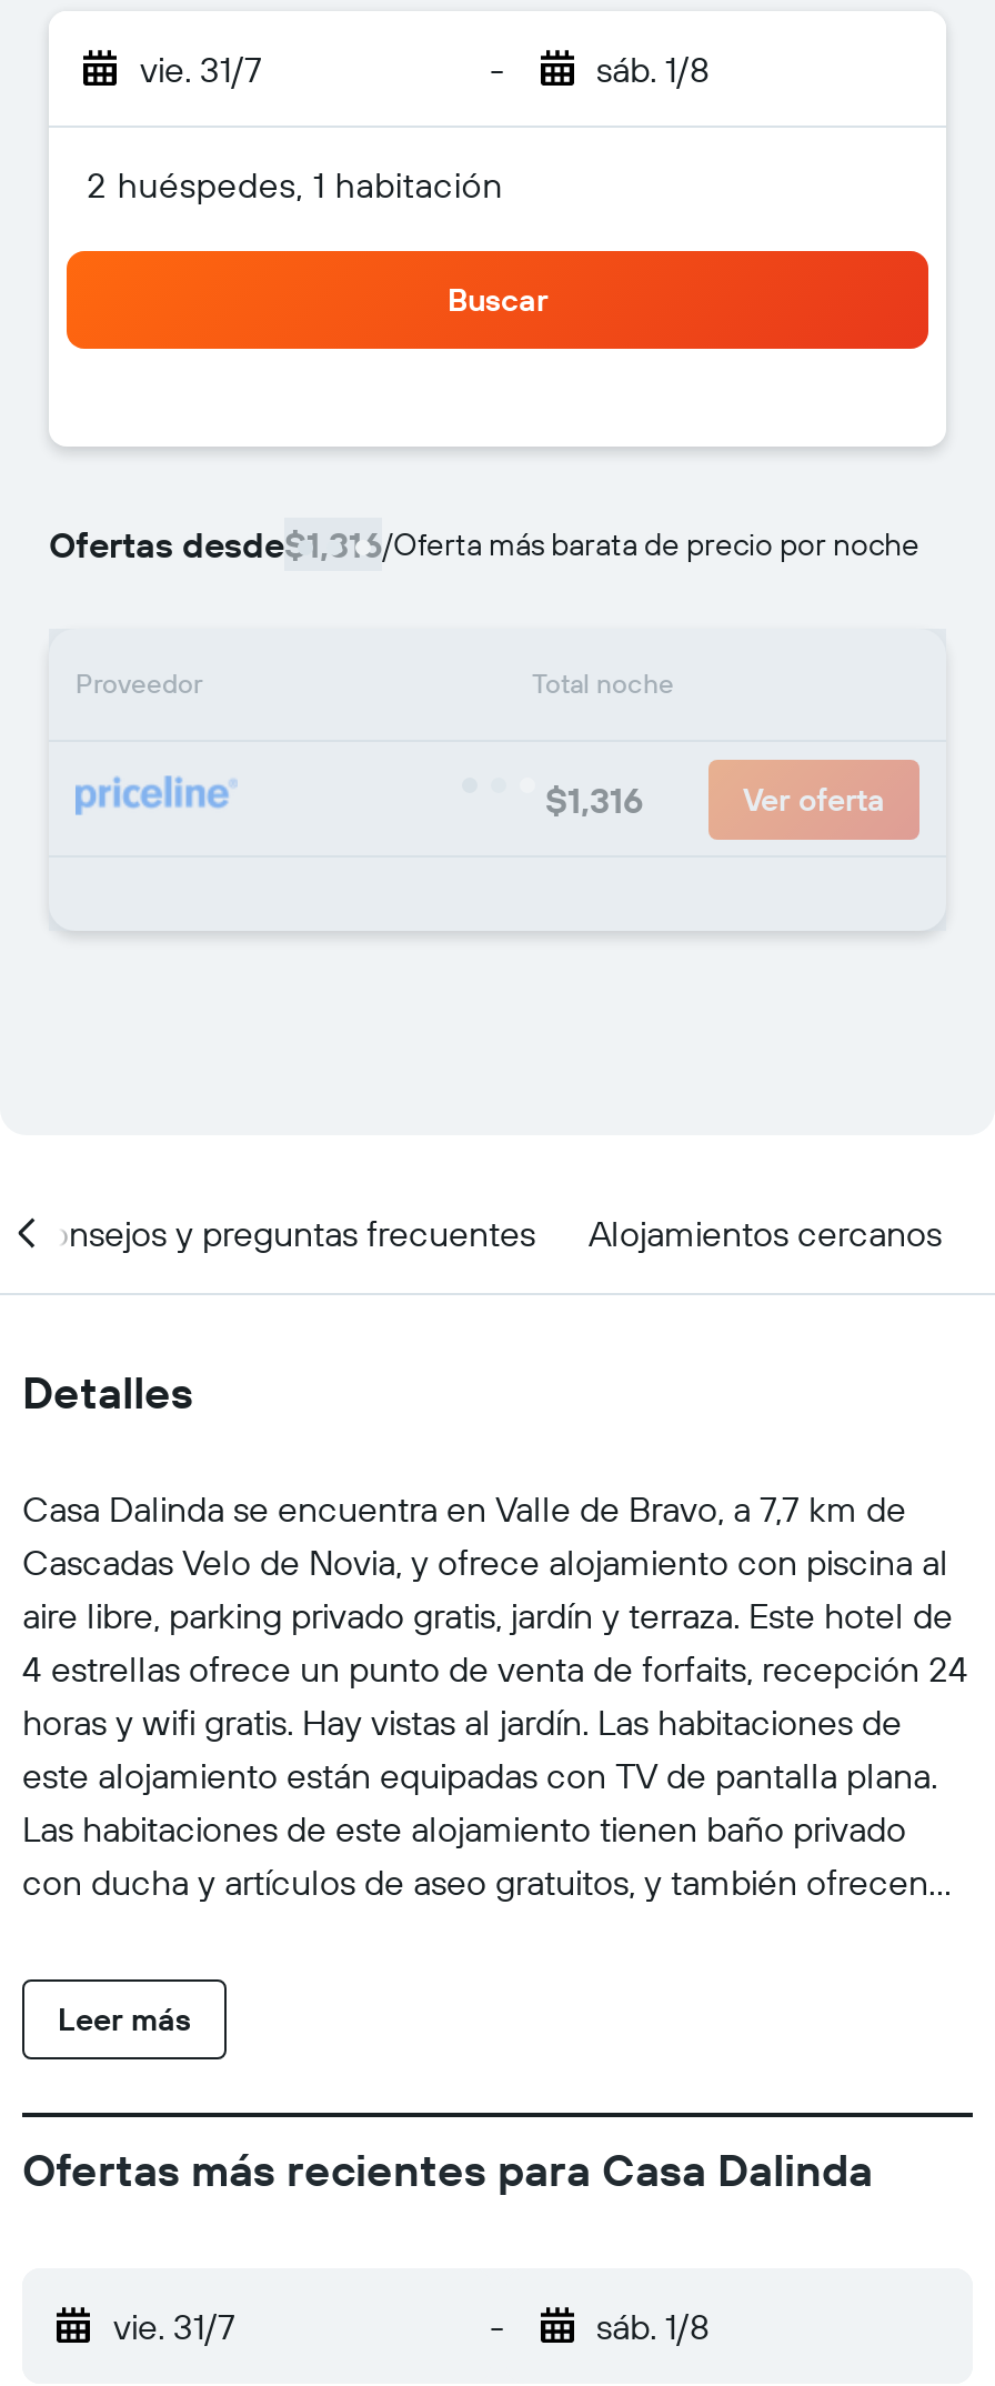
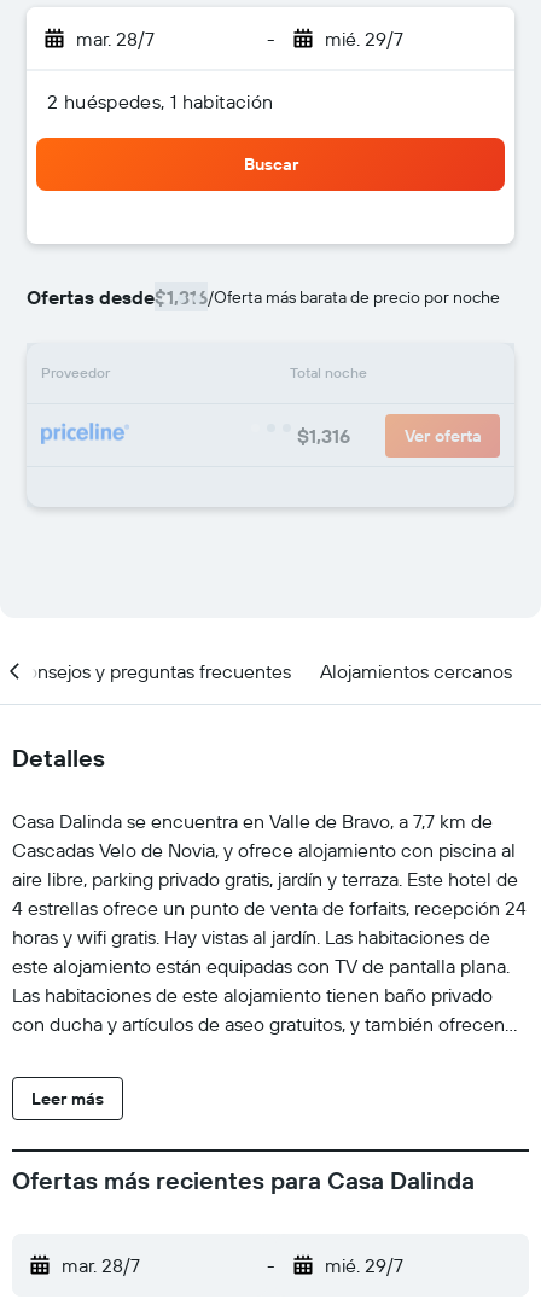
- vie. 31/7
+ mar. 28/7

- sáb. 1/8
+ mié. 29/7

- vie. 31/7
+ mar. 28/7

- sáb. 1/8
+ mié. 29/7
